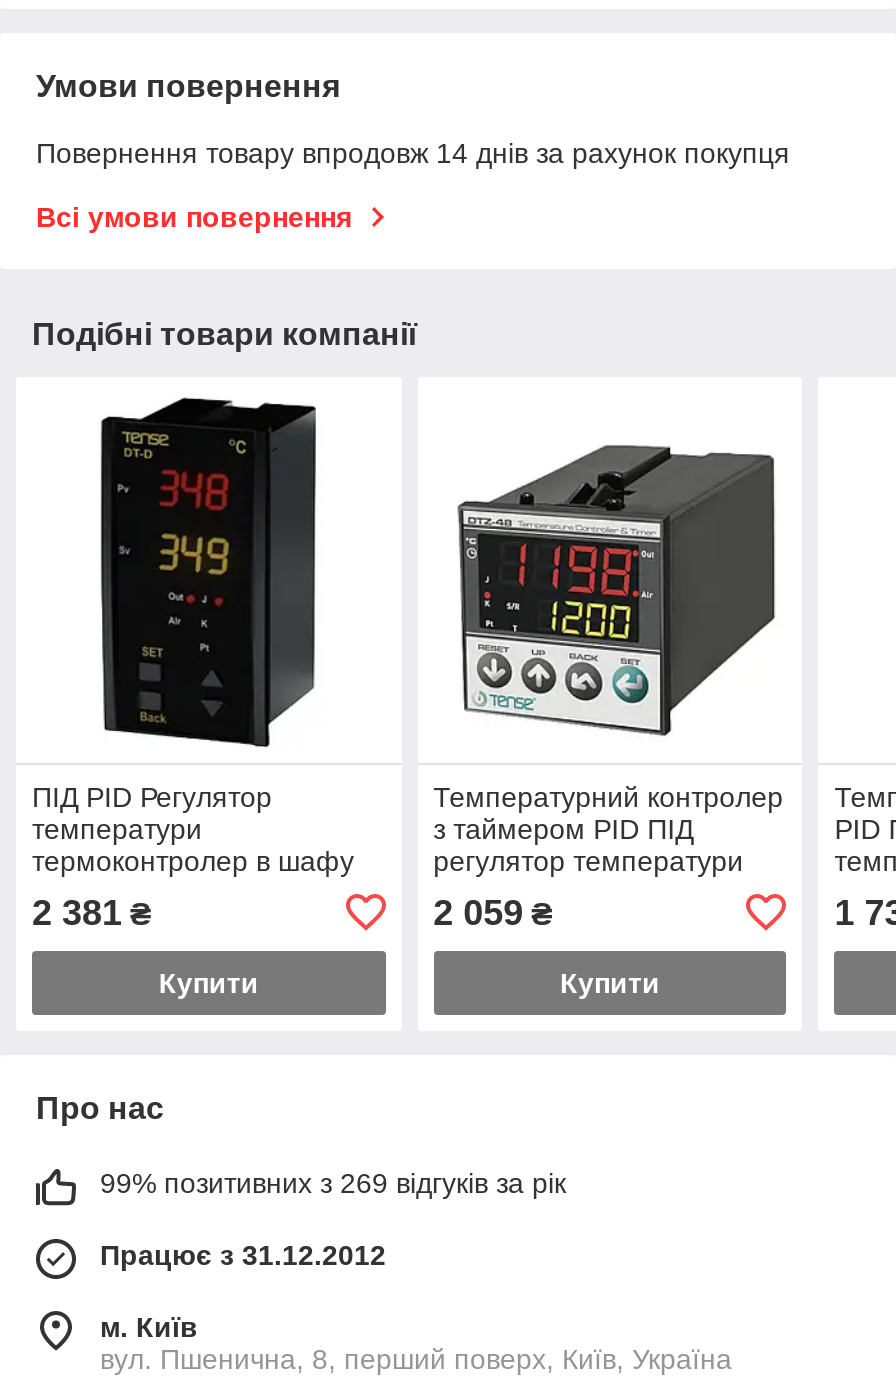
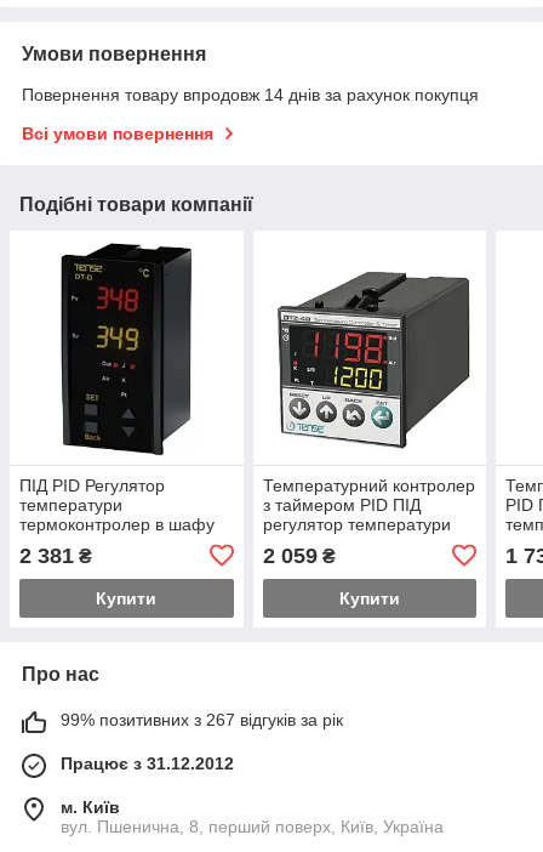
- 99% позитивних з 269 відгуків за рік
+ 99% позитивних з 267 відгуків за рік
